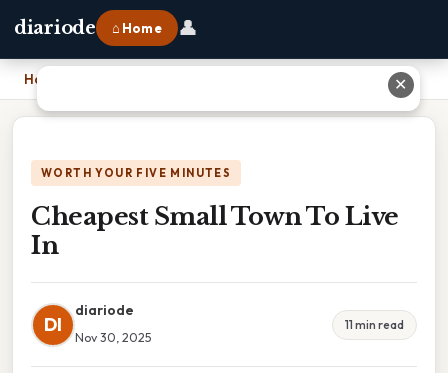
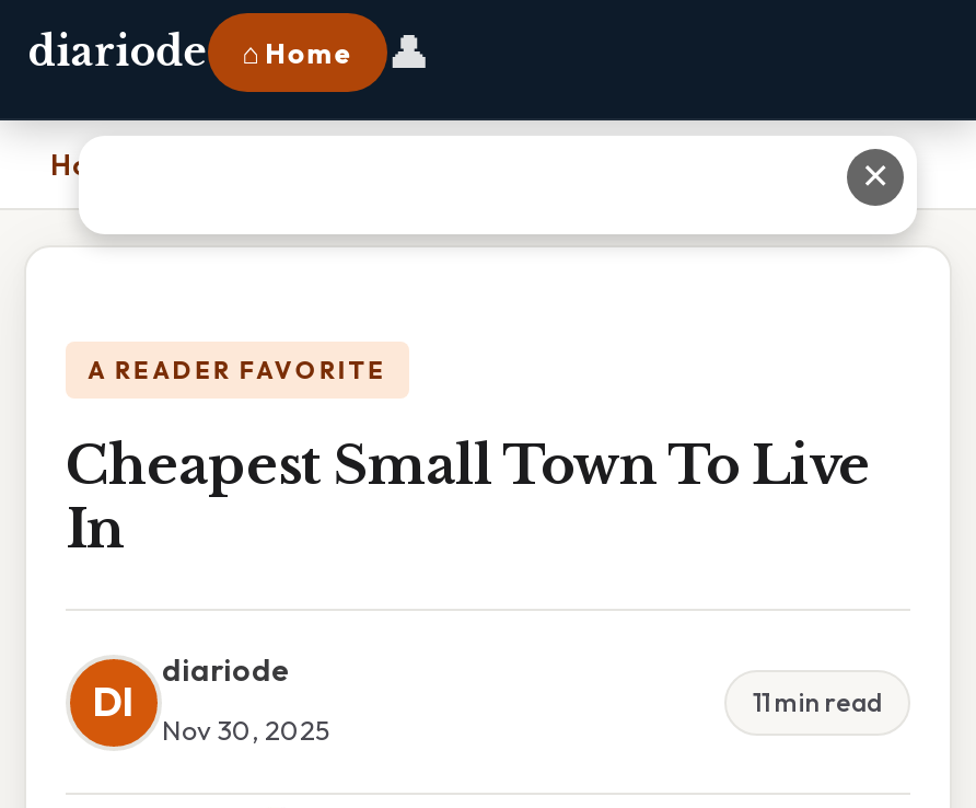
- WORTH YOUR FIVE MINUTES
+ A READER FAVORITE
